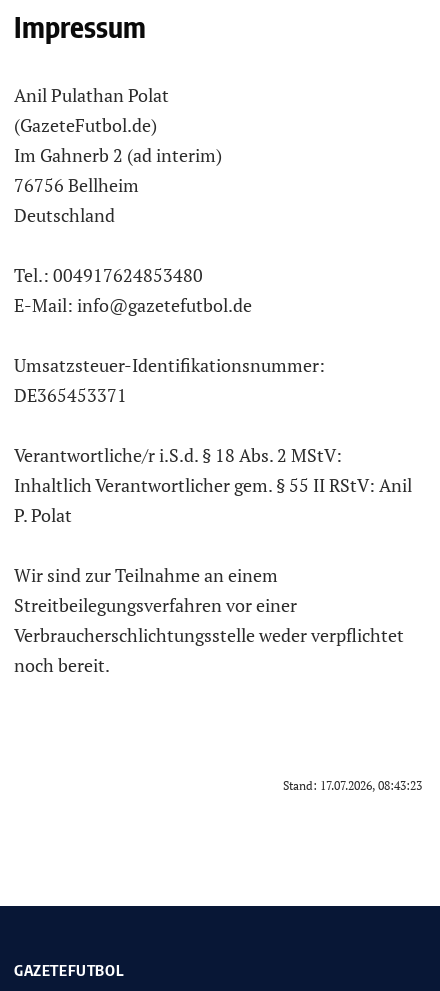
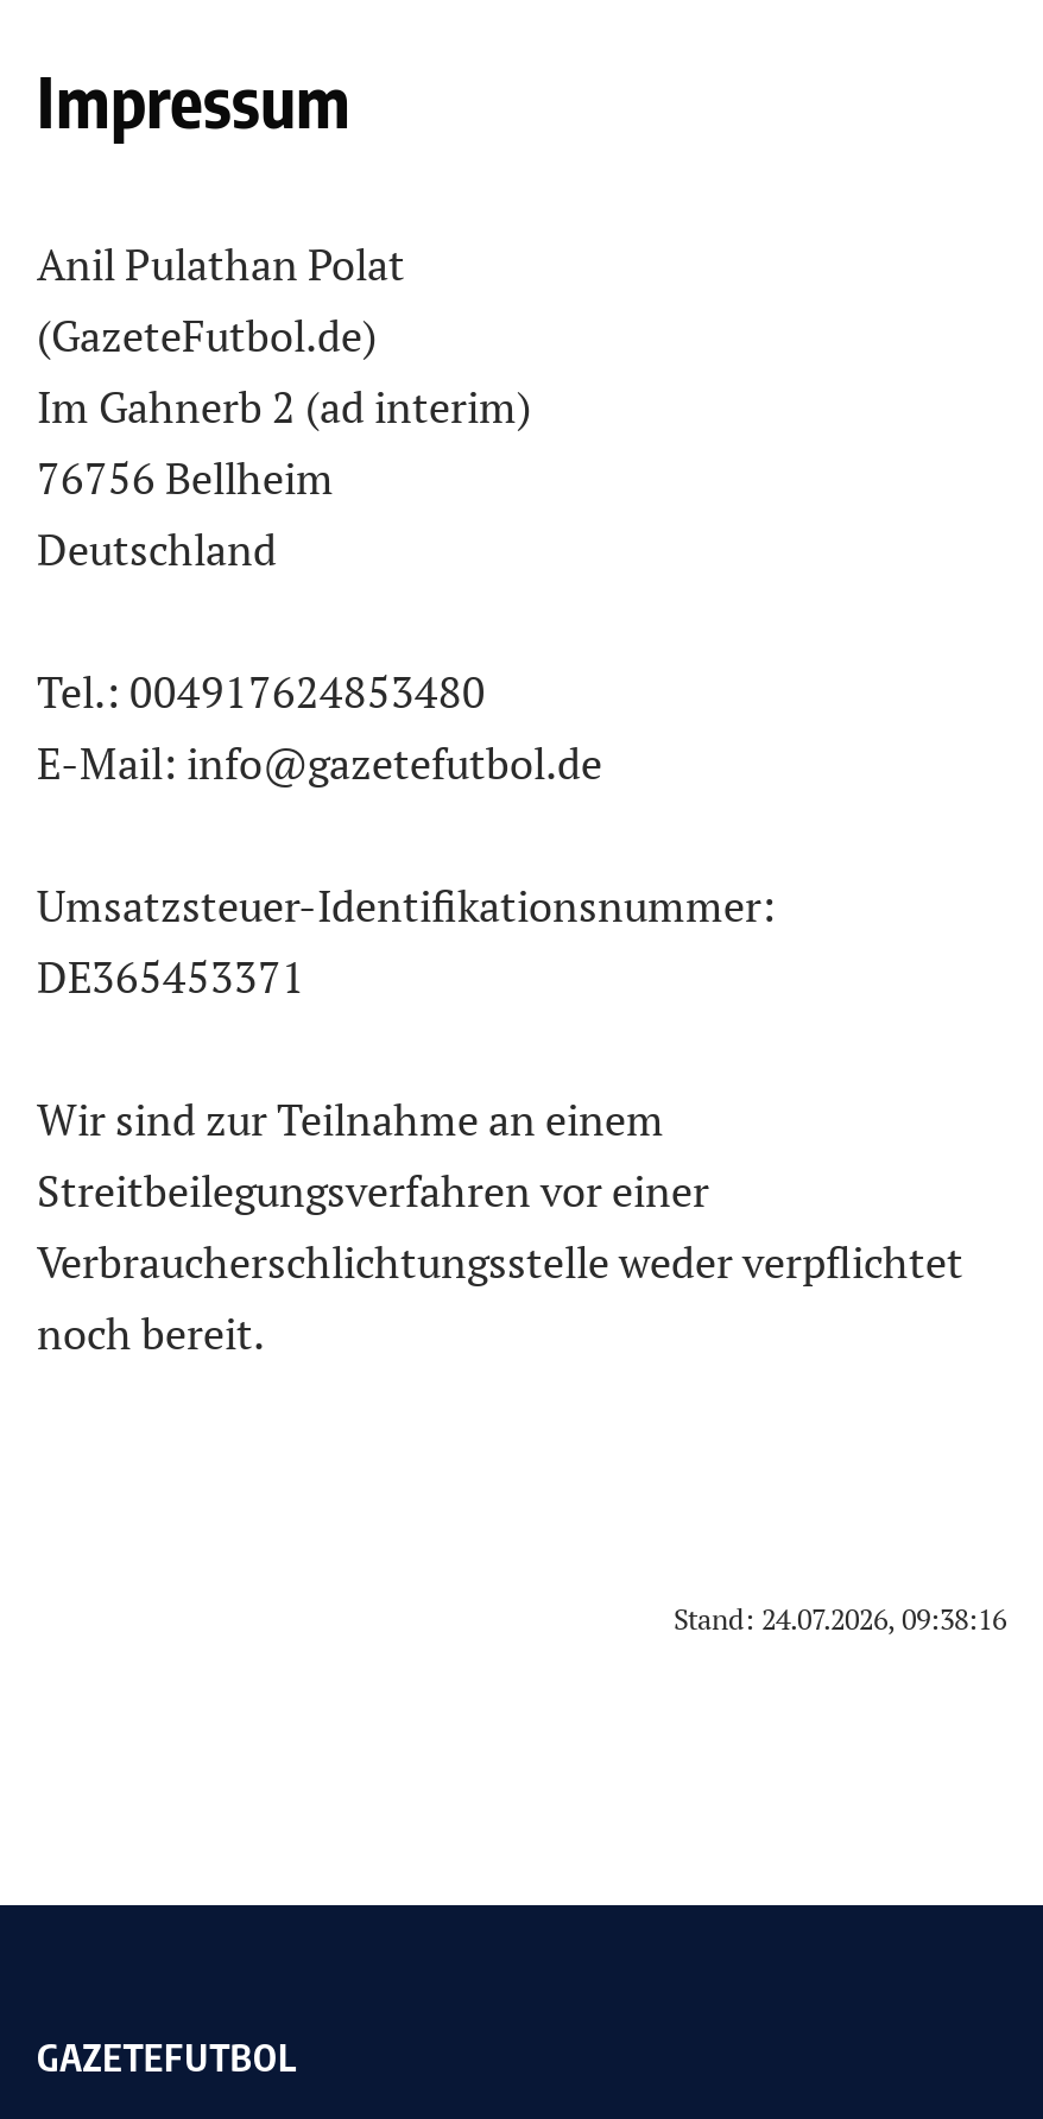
- Verantwortliche/r i.S.d. § 18 Abs. 2 MStV:
- Inhaltlich Verantwortlicher gem. § 55 II RStV: Anil
- P. Polat

- Stand: 17.07.2026, 08:43:23
+ Stand: 24.07.2026, 09:38:16
